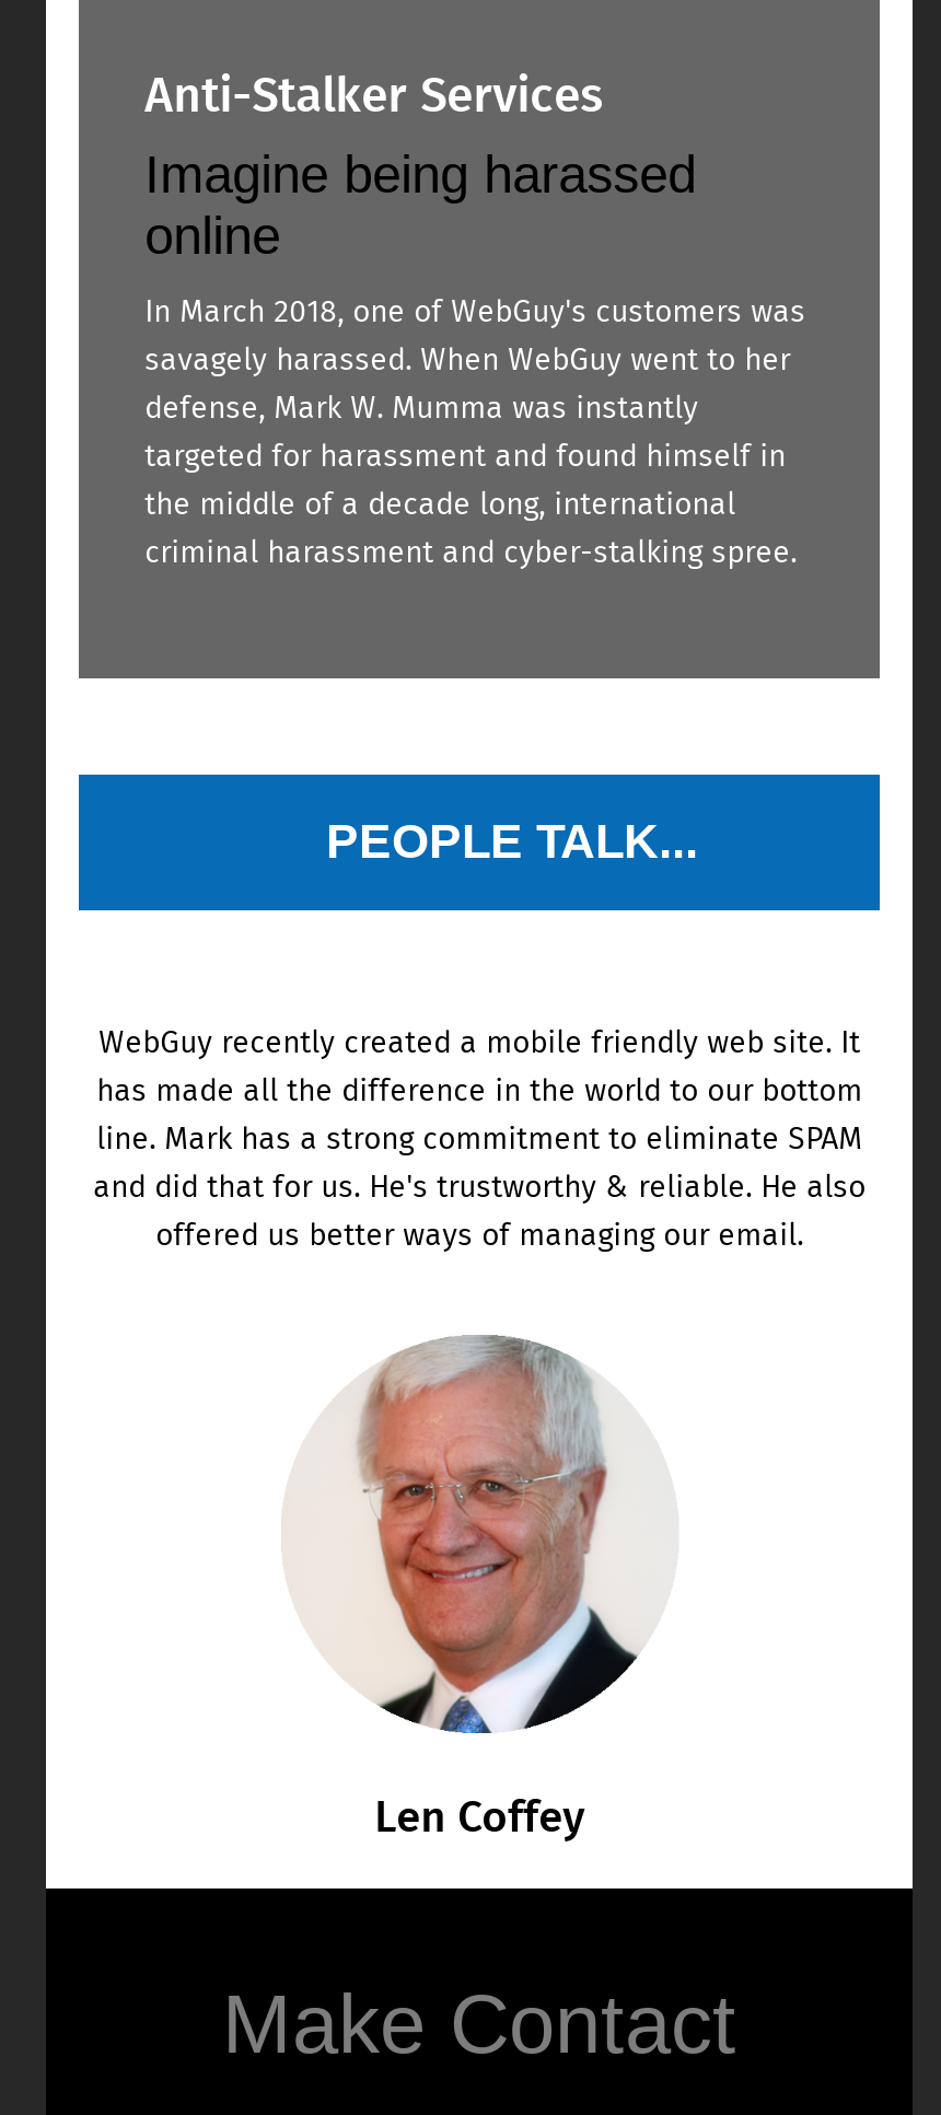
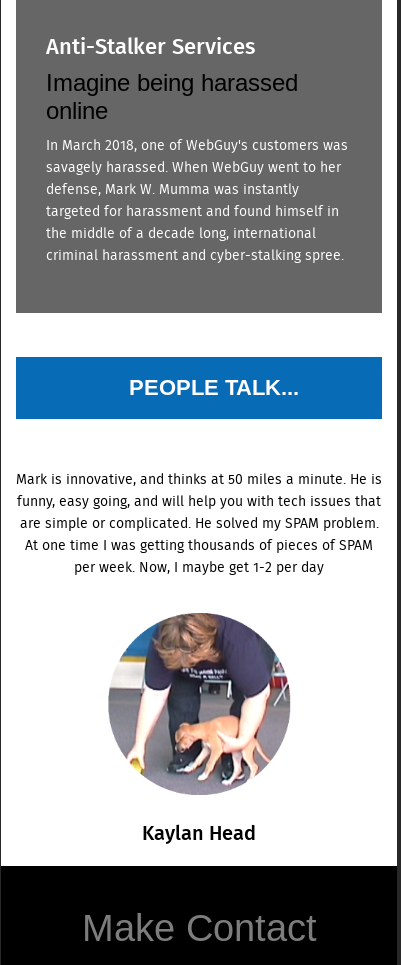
- WebGuy recently created a mobile friendly web site. It
- has made all the difference in the world to our bottom
- line. Mark has a strong commitment to eliminate SPAM
- and did that for us. He's trustworthy & reliable. He also
- offered us better ways of managing our email.
+ Mark is innovative, and thinks at 50 miles a minute. He is
+ funny, easy going, and will help you with tech issues that
+ are simple or complicated. He solved my SPAM problem.
+ At one time I was getting thousands of pieces of SPAM
+ per week. Now, I maybe get 1-2 per day

- [image]
- Len Coffey
+ [image]
+ Kaylan Head
